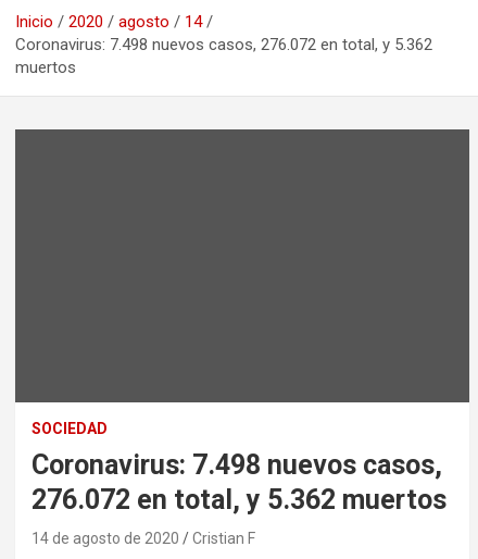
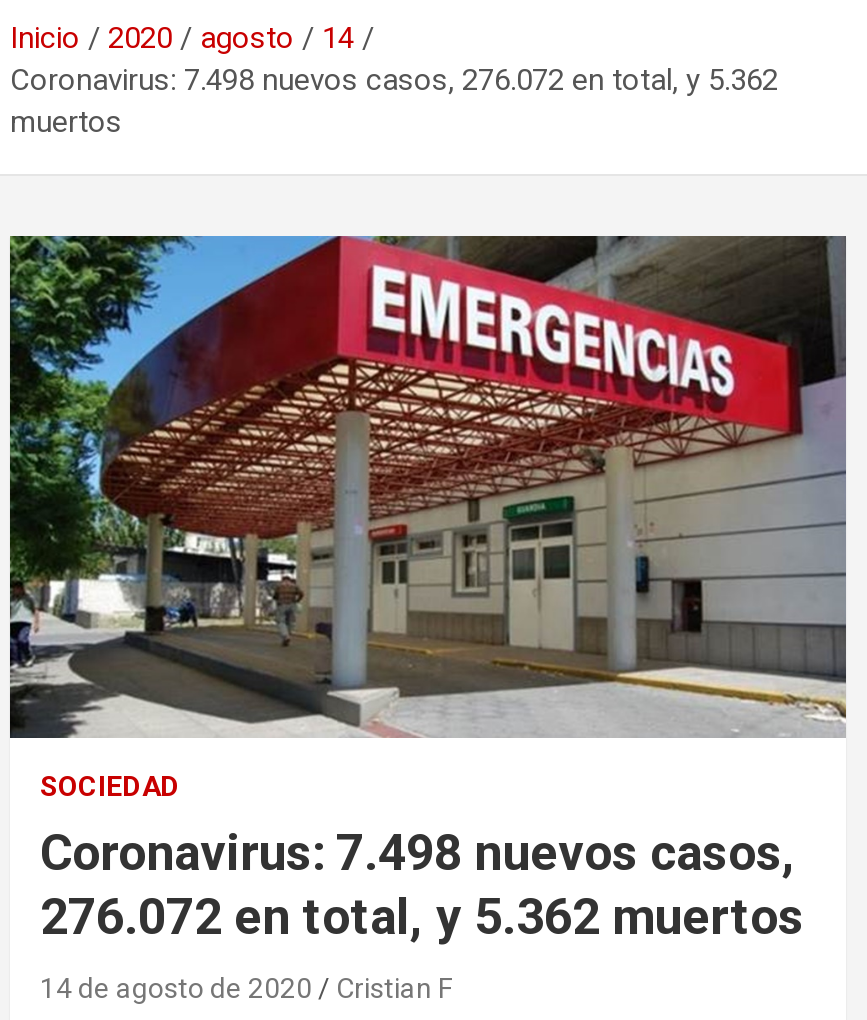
+ [image]
